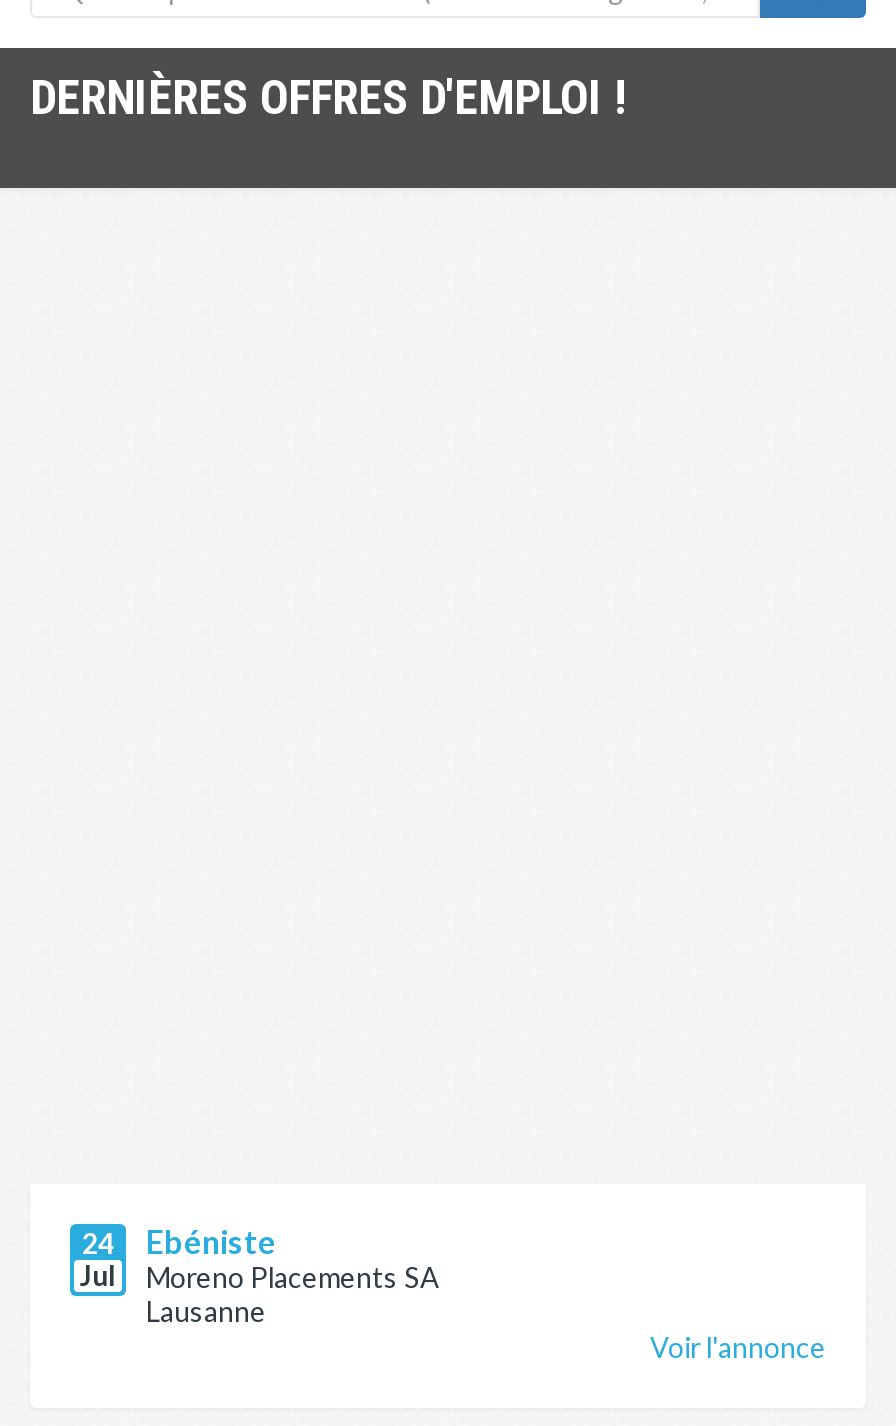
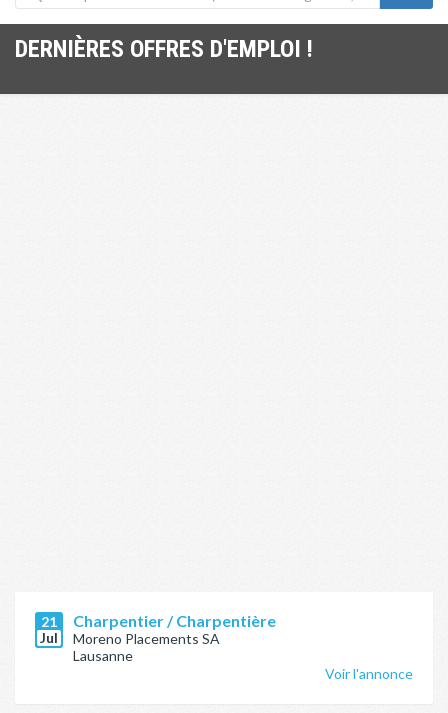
- 24
+ 21

- Ebéniste
+ Charpentier / Charpentière
